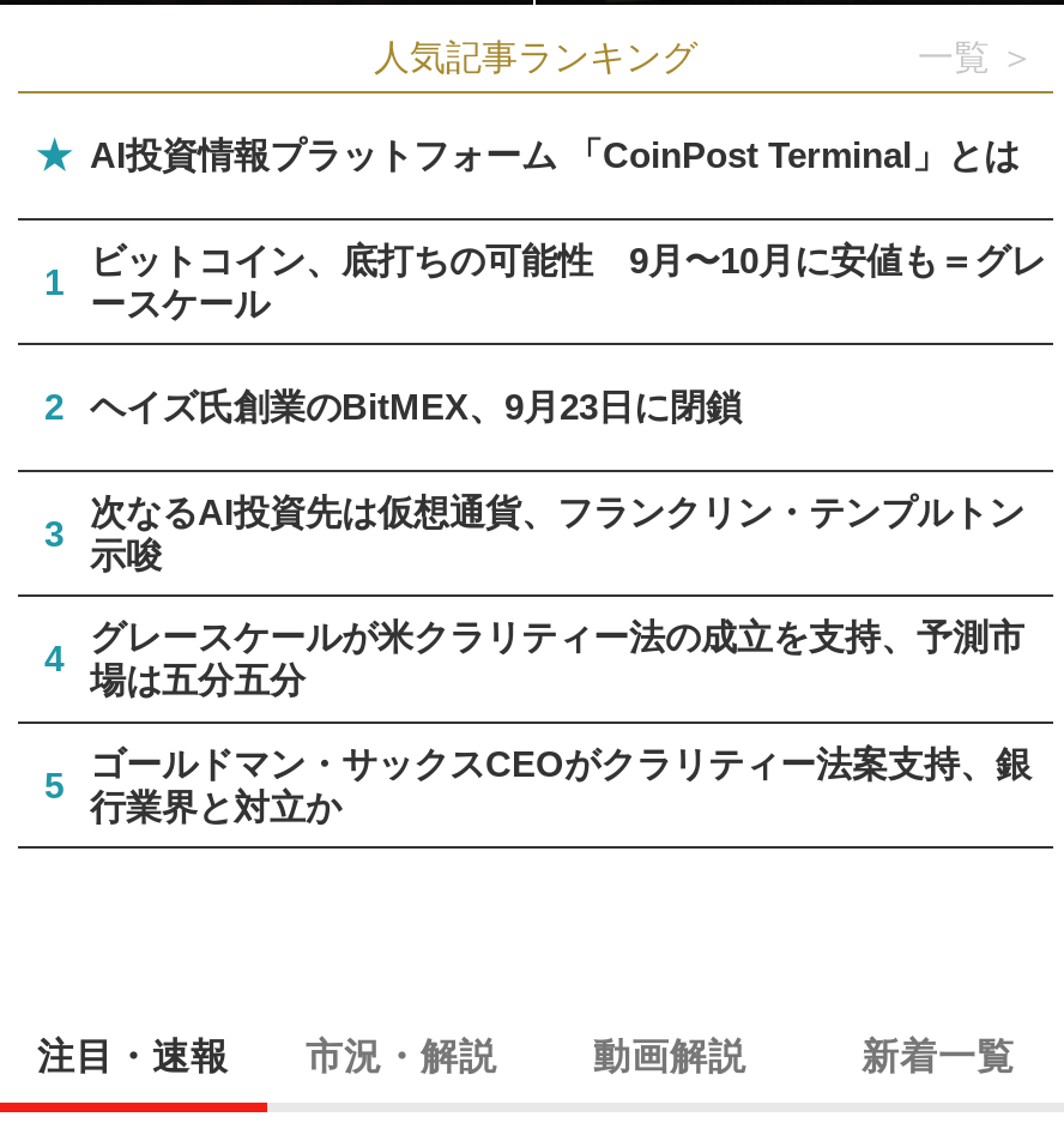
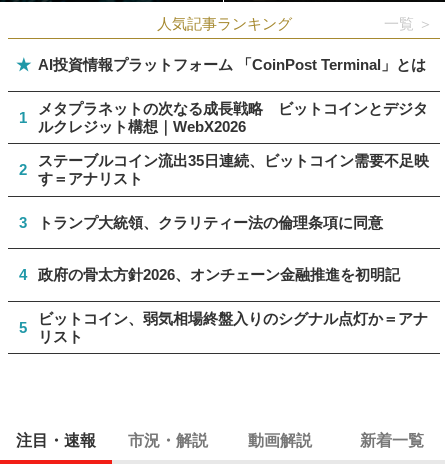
- ビットコイン、底打ちの可能性 9月〜10月に安値も＝グレ
- ースケール
+ メタプラネットの次なる成長戦略 ビットコインとデジタ
+ ルクレジット構想｜WebX2026

- ヘイズ氏創業のBitMEX、9月23日に閉鎖
+ ステーブルコイン流出35日連続、ビットコイン需要不足映
+ す＝アナリスト

- 次なるAI投資先は仮想通貨、フランクリン・テンプルトン
- 示唆
+ トランプ大統領、クラリティー法の倫理条項に同意

- グレースケールが米クラリティー法の成立を支持、予測市
- 場は五分五分
+ 政府の骨太方針2026、オンチェーン金融推進を初明記

- ゴールドマン・サックスCEOがクラリティー法案支持、銀
- 行業界と対立か
+ ビットコイン、弱気相場終盤入りのシグナル点灯か＝アナ
+ リスト
